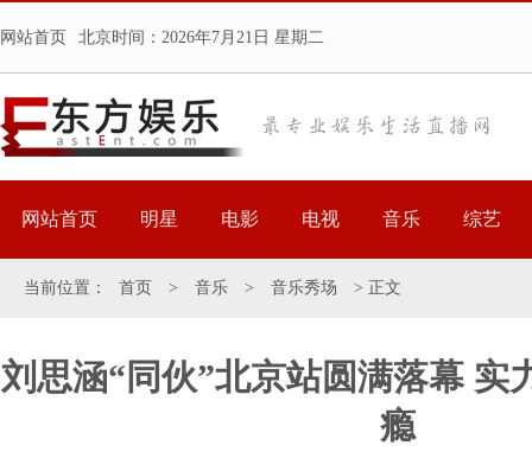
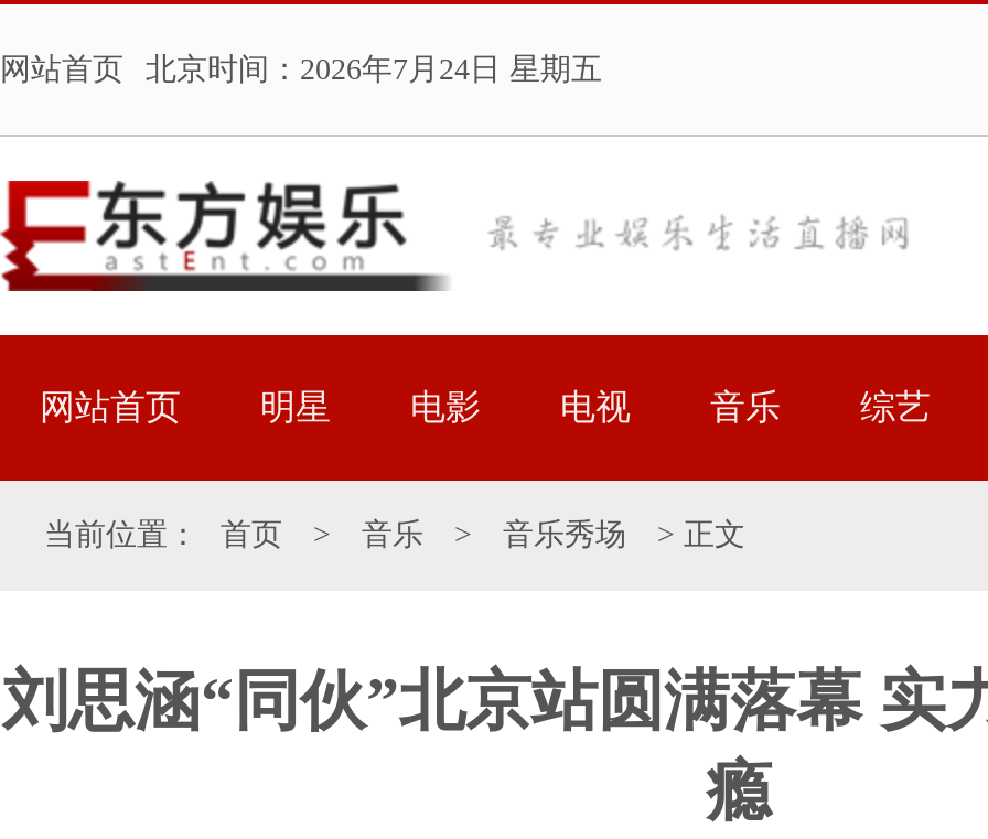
- 北京时间：2026年7月21日 星期二
+ 北京时间：2026年7月24日 星期五
